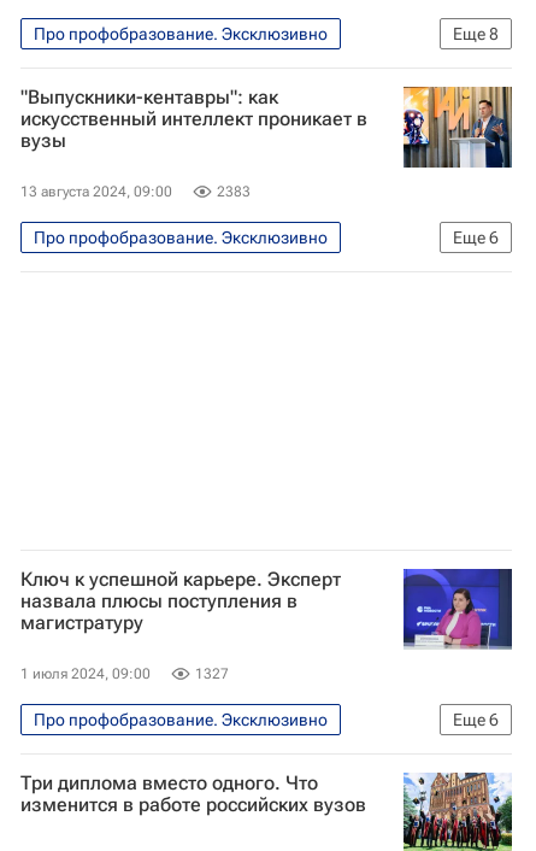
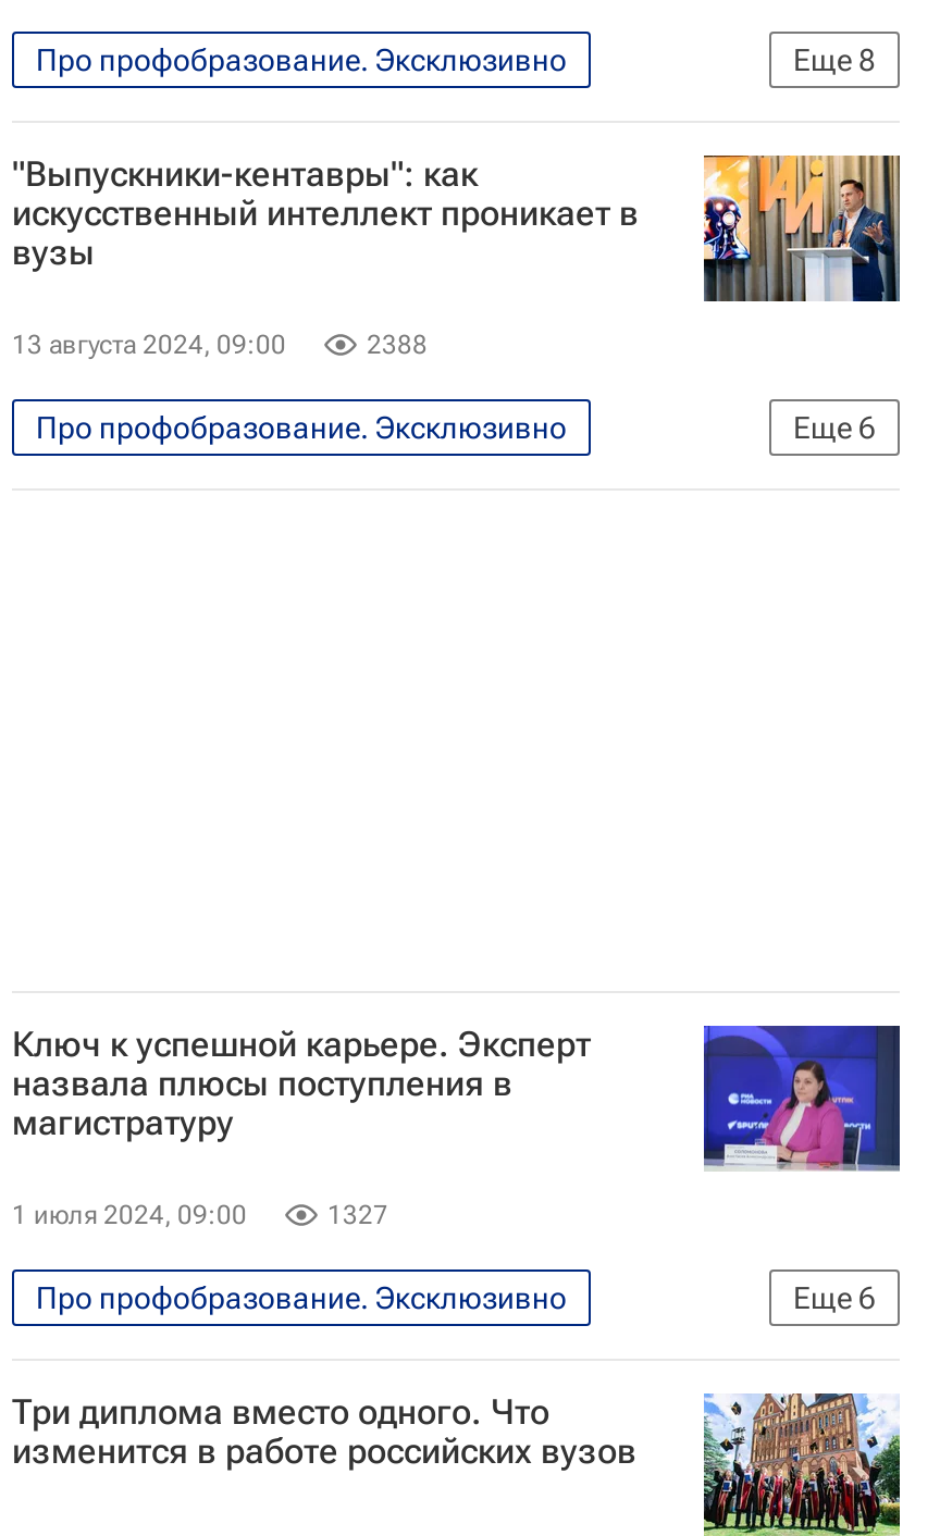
- 2383
+ 2388
